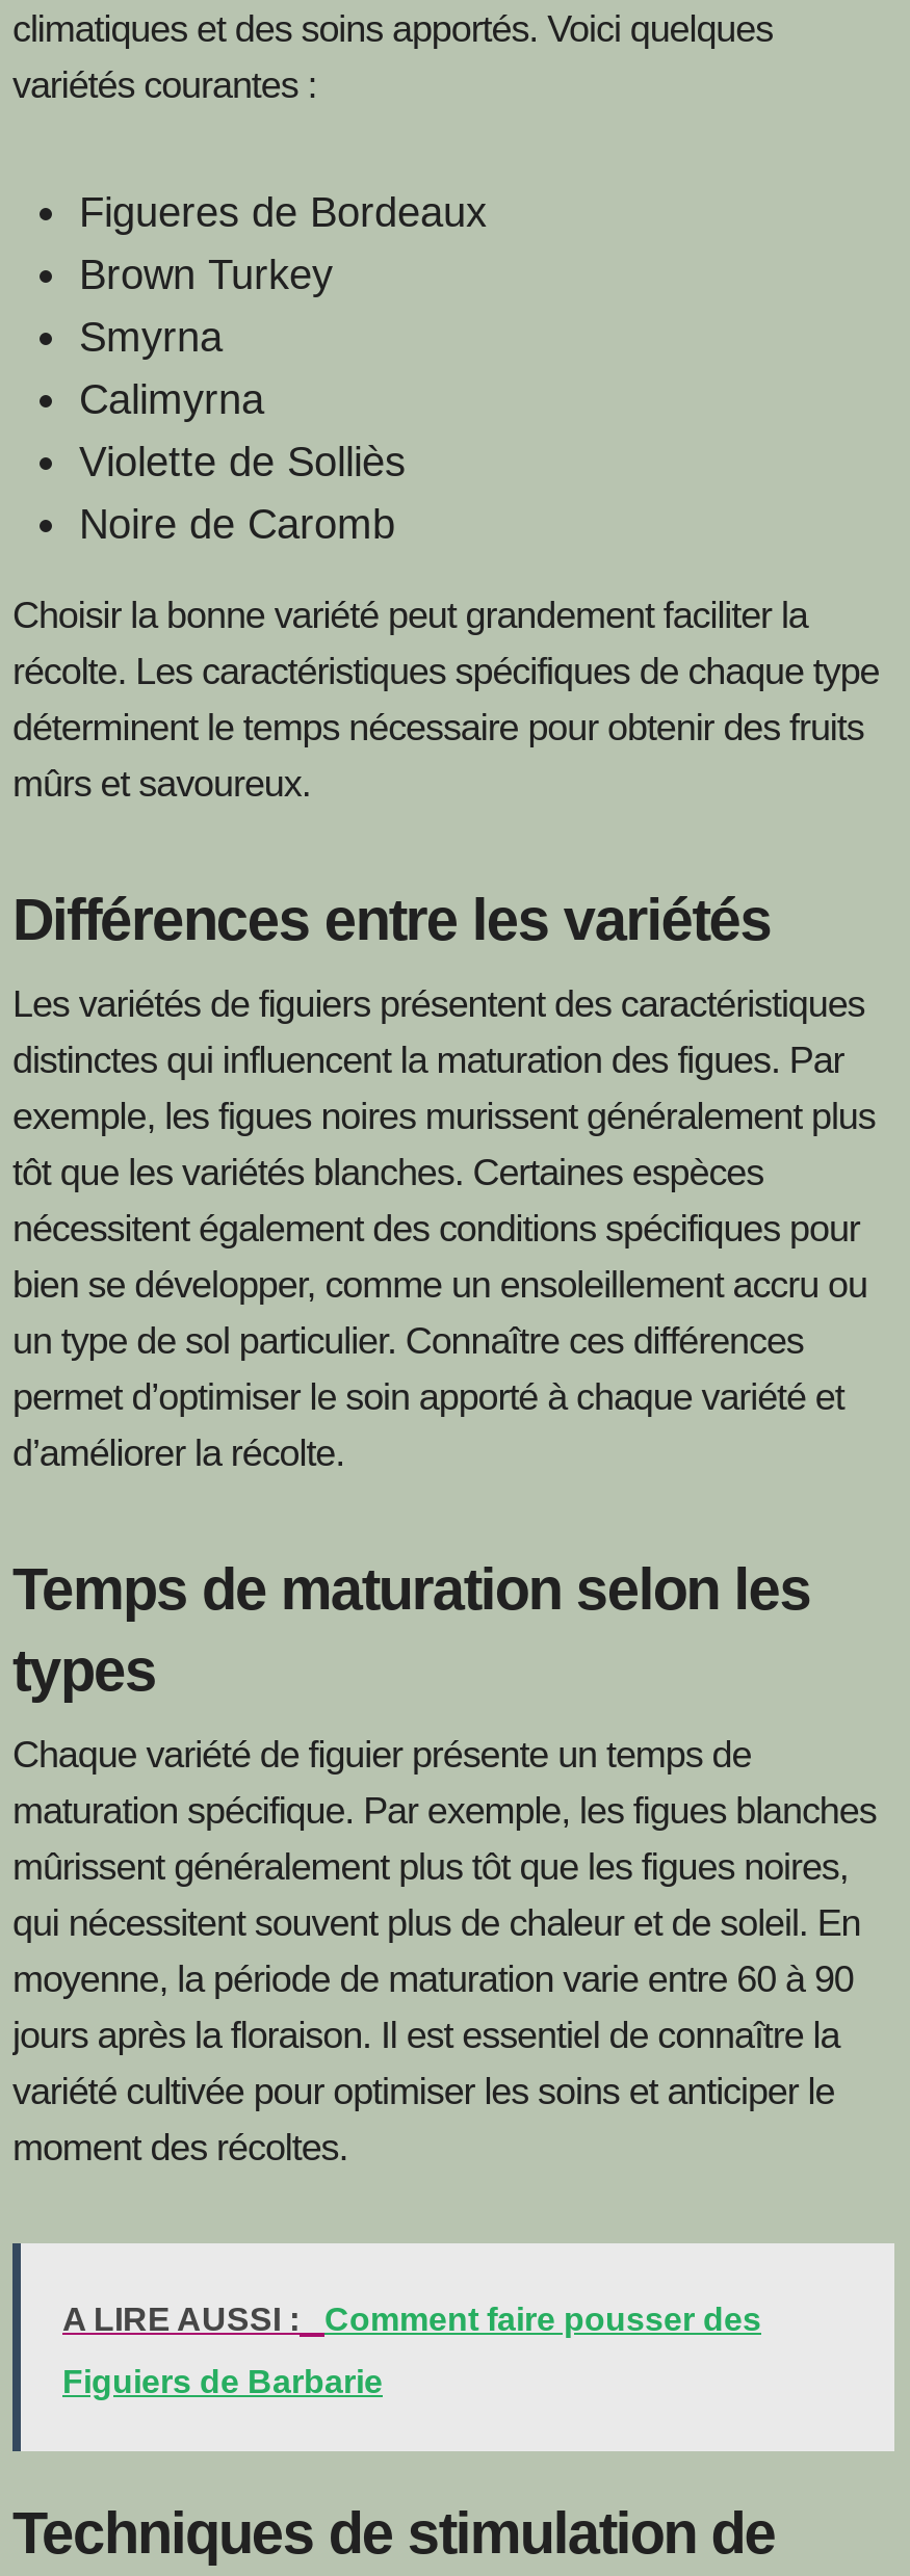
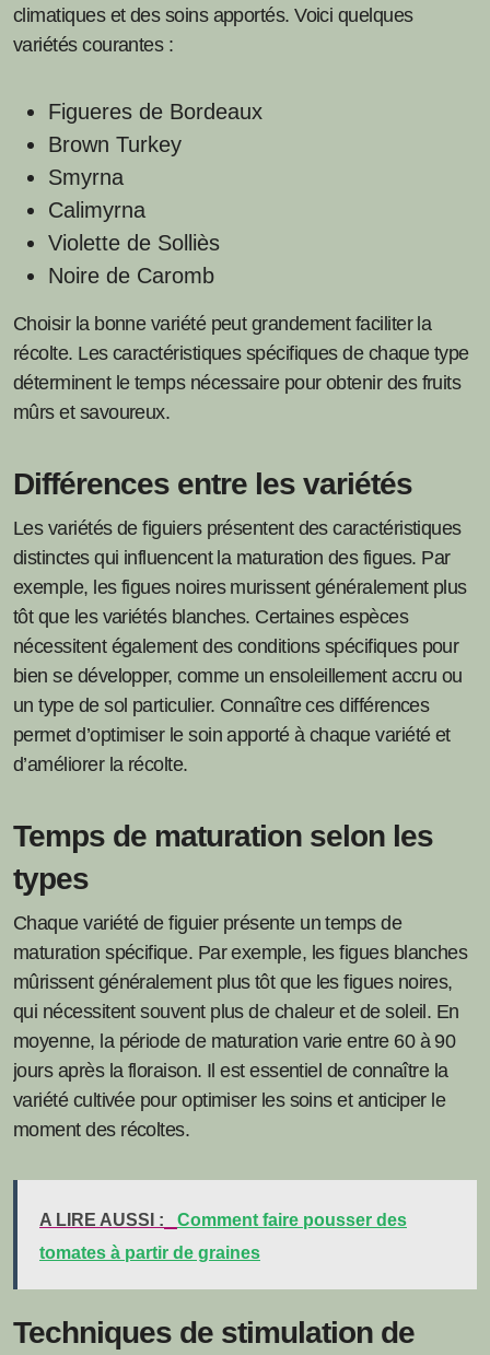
- Figuiers de Barbarie
+ tomates à partir de graines
